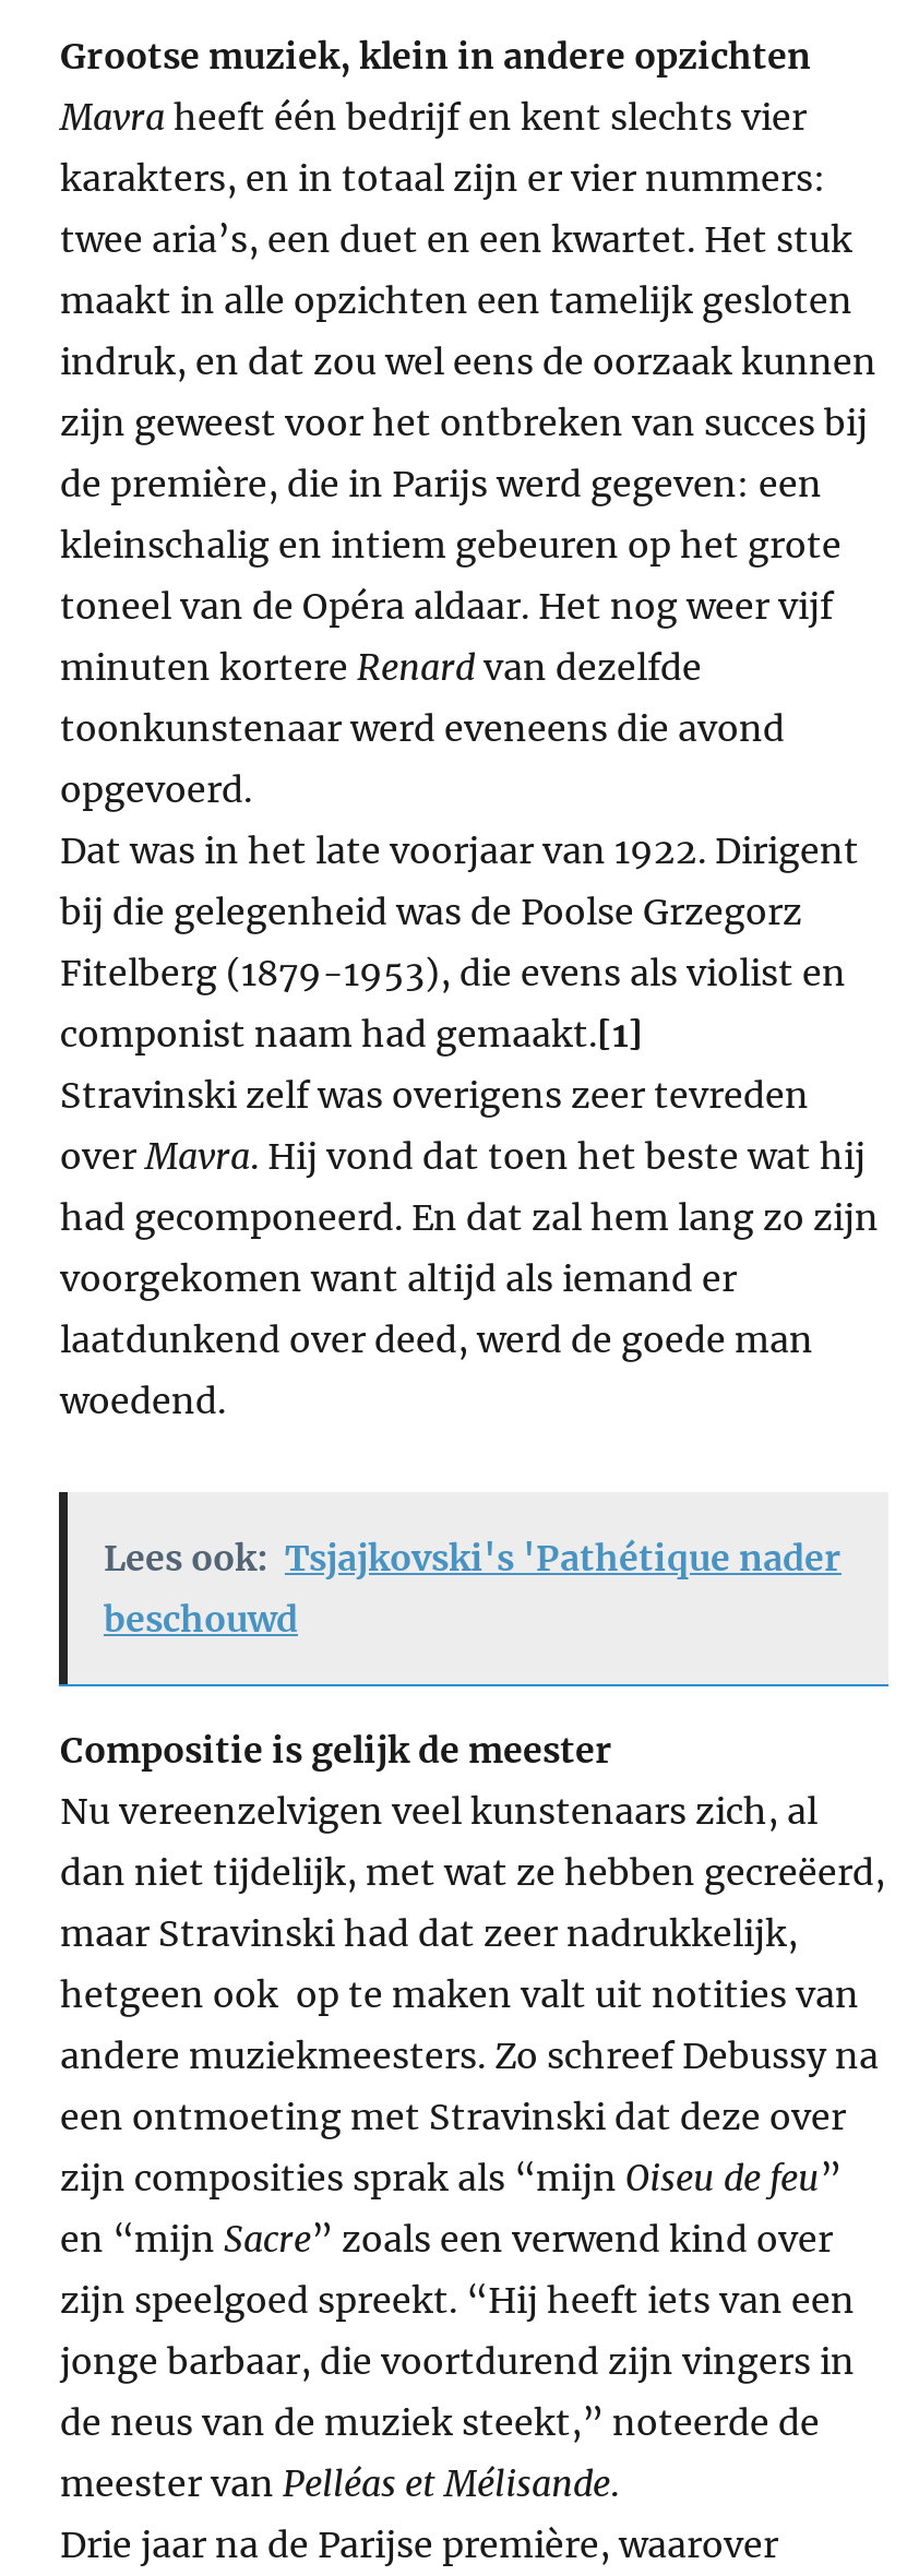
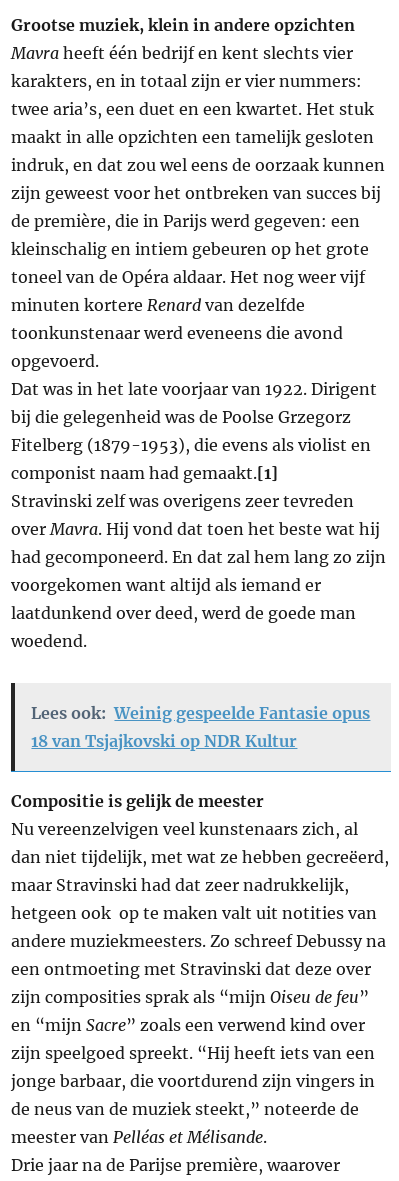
- Lees ook: Tsjajkovski's 'Pathétique nader
- beschouwd
+ Lees ook: Weinig gespeelde Fantasie opus
+ 18 van Tsjajkovski op NDR Kultur
